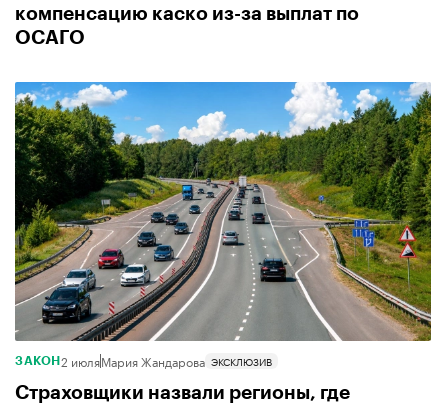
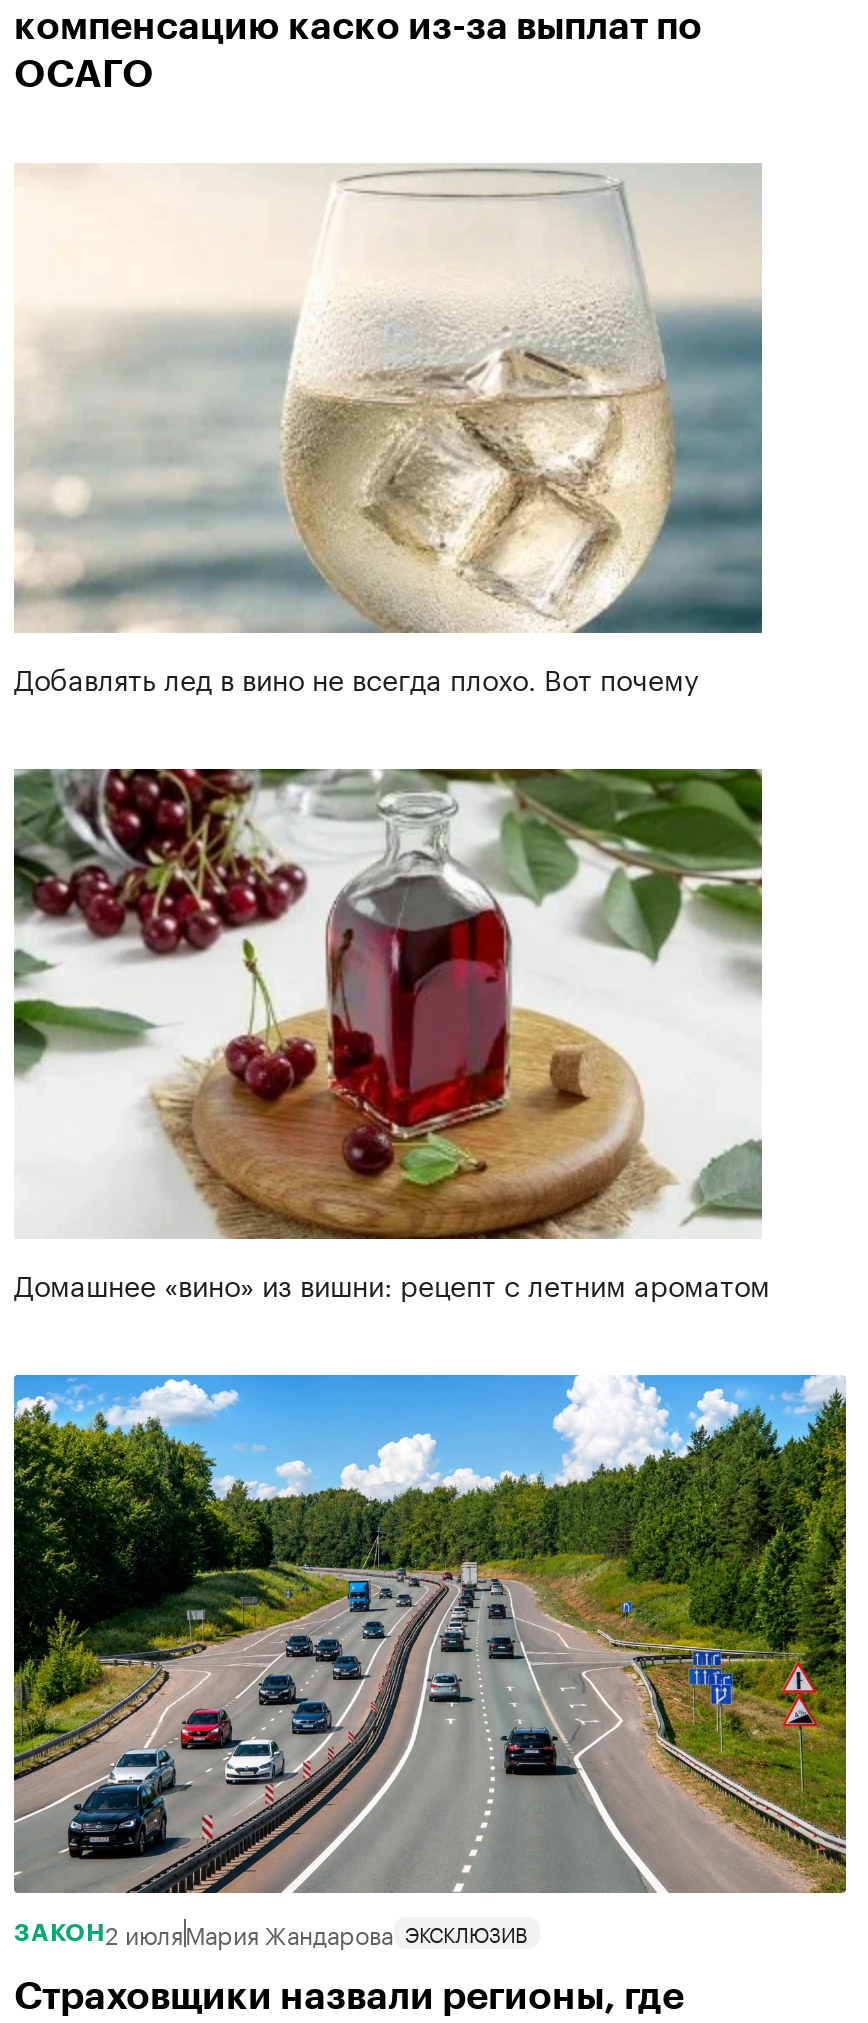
+ [image]
+ Домашнее «вино» из вишни: рецепт с летним ароматом

+ [image]
+ Добавлять лед в вино не всегда плохо. Вот почему
